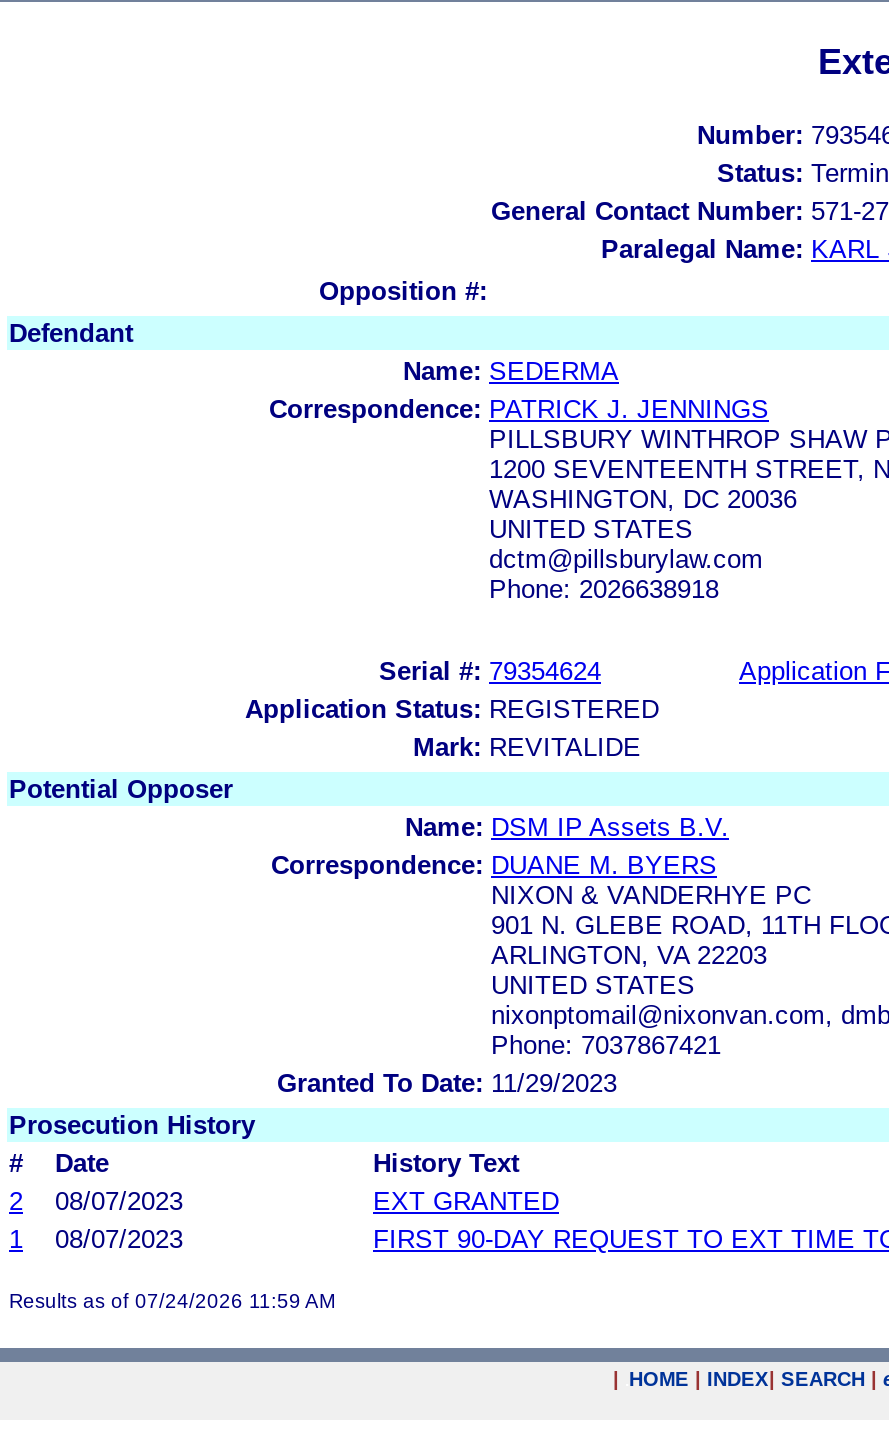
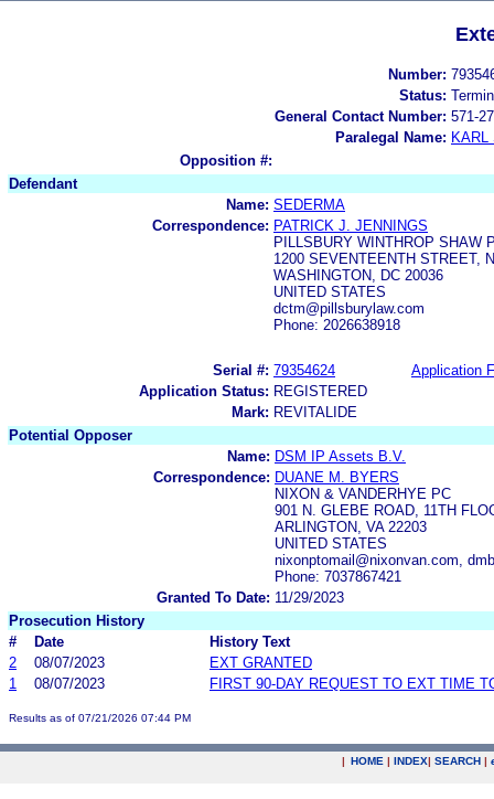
- Results as of 07/24/2026 11:59 AM
+ Results as of 07/21/2026 07:44 PM
